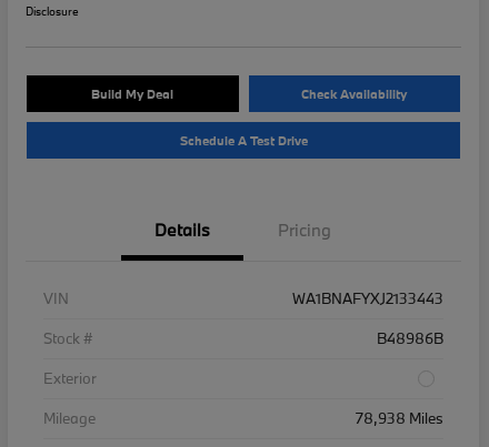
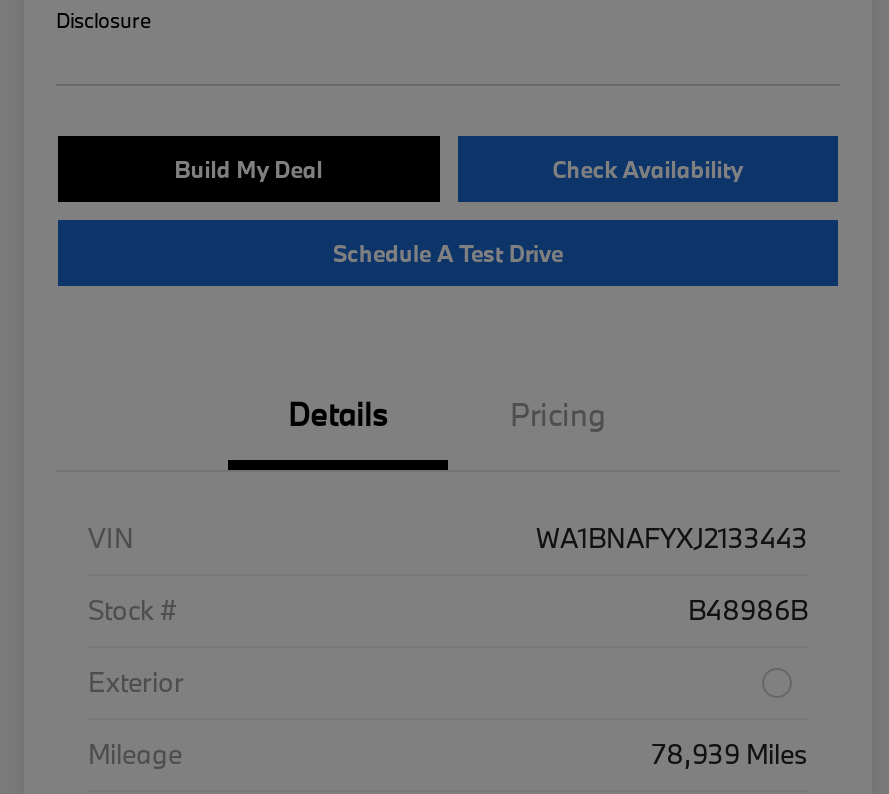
- 78,938 Miles
+ 78,939 Miles
